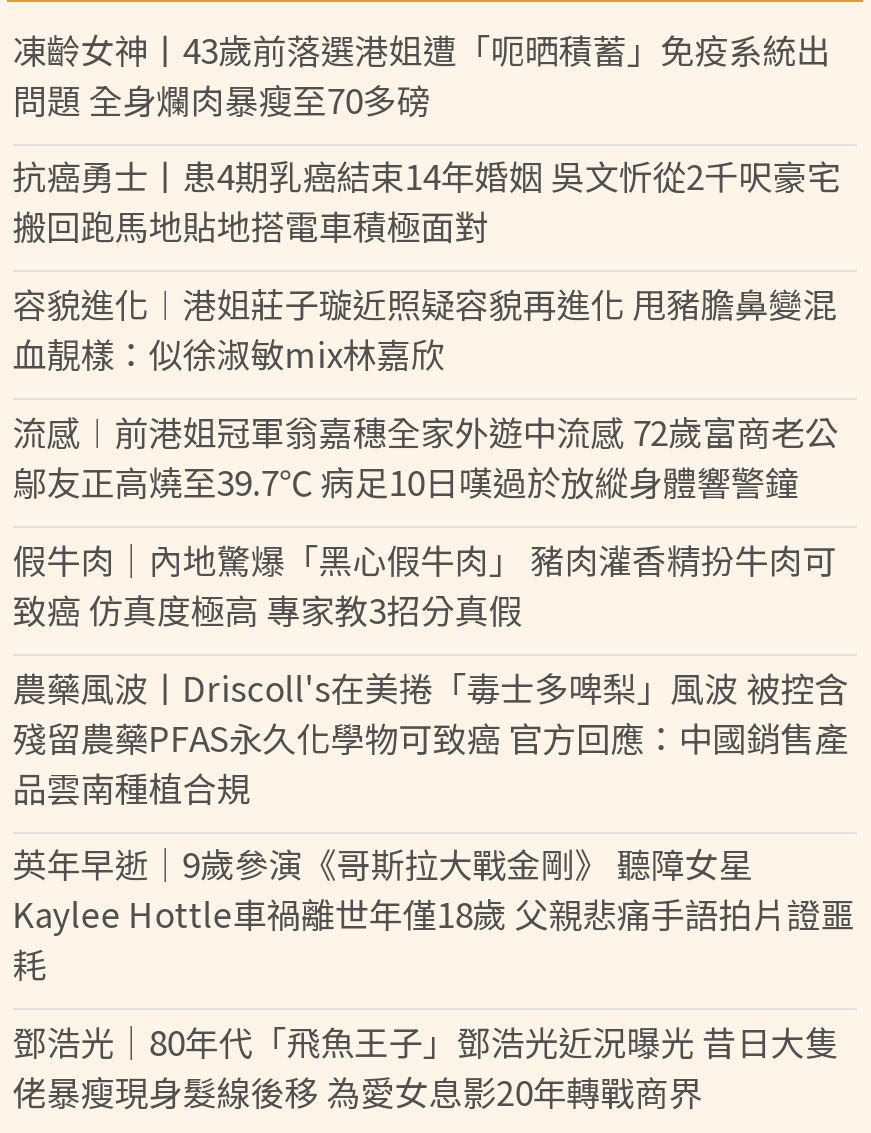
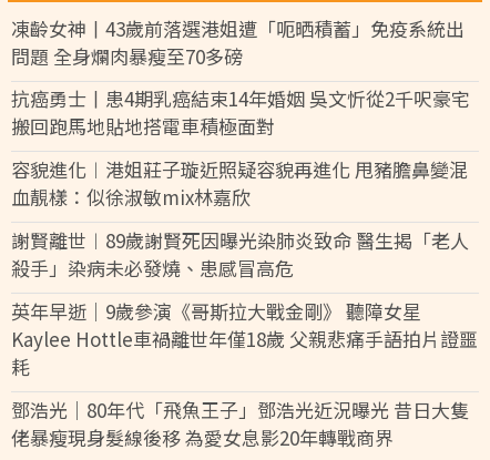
- 流感︱前港姐冠軍翁嘉穗全家外遊中流感 72歲富商老公
- 鄔友正高燒至39.7℃ 病足10日嘆過於放縱身體響警鐘
- 假牛肉｜內地驚爆「黑心假牛肉」 豬肉灌香精扮牛肉可
- 致癌 仿真度極高 專家教3招分真假
- 農藥風波丨Driscoll's在美捲「毒士多啤梨」風波 被控含
- 殘留農藥PFAS永久化學物可致癌 官方回應：中國銷售產
- 品雲南種植合規
+ 謝賢離世︱89歲謝賢死因曝光染肺炎致命 醫生揭「老人
+ 殺手」染病未必發燒、患感冒高危
